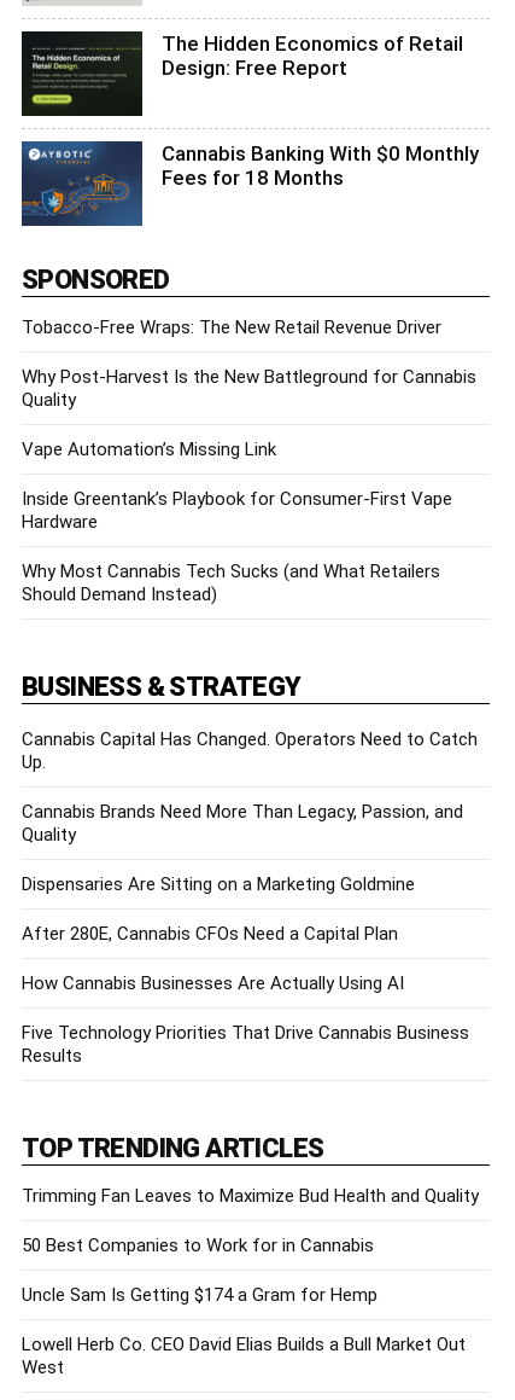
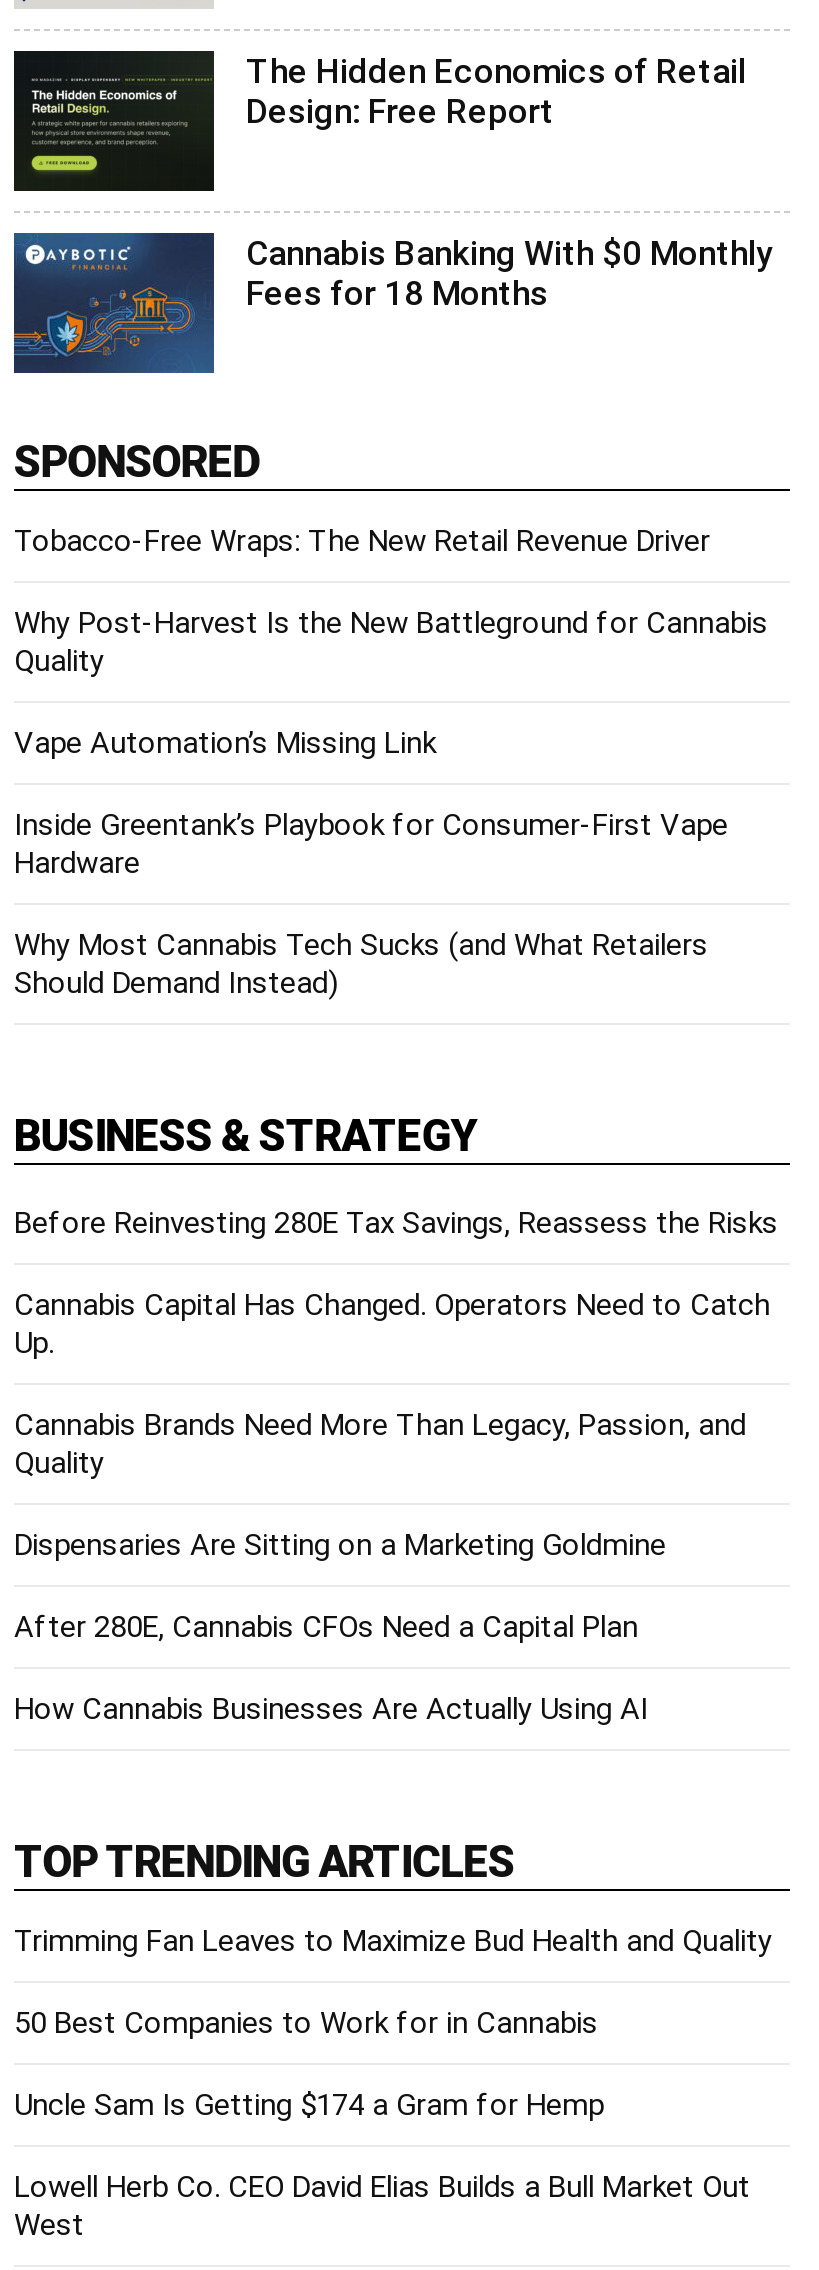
+ Before Reinvesting 280E Tax Savings, Reassess the Risks

moved down: Cannabis Capital Has Changed. Operators Need to Catch | Up. | Cannabis Brands Need More Than Legacy, Passion, and | Quality | Dispensaries Are Sitting on a Marketing Goldmine | After 280E, Cannabis CFOs Need a Capital Plan | How Cannabis Businesses Are Actually Using AI

- Five Technology Priorities That Drive Cannabis Business
- Results
